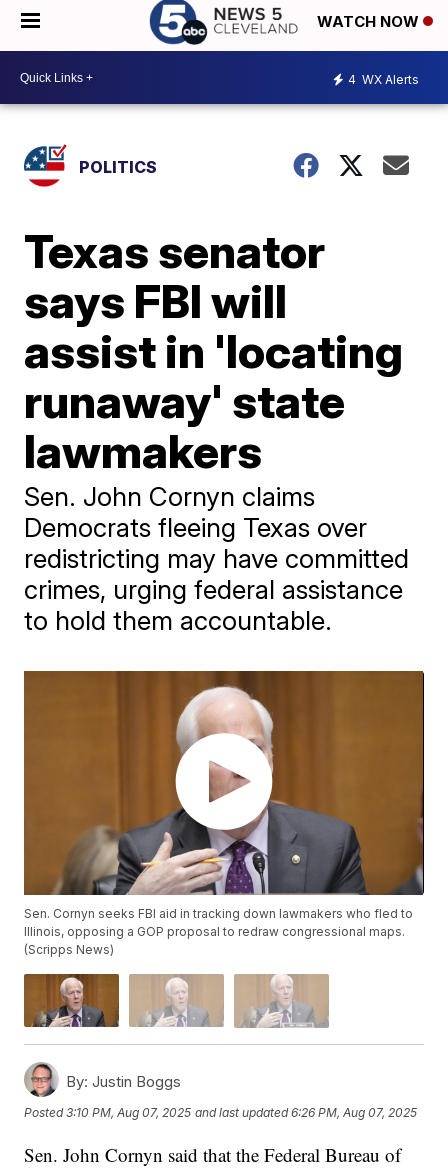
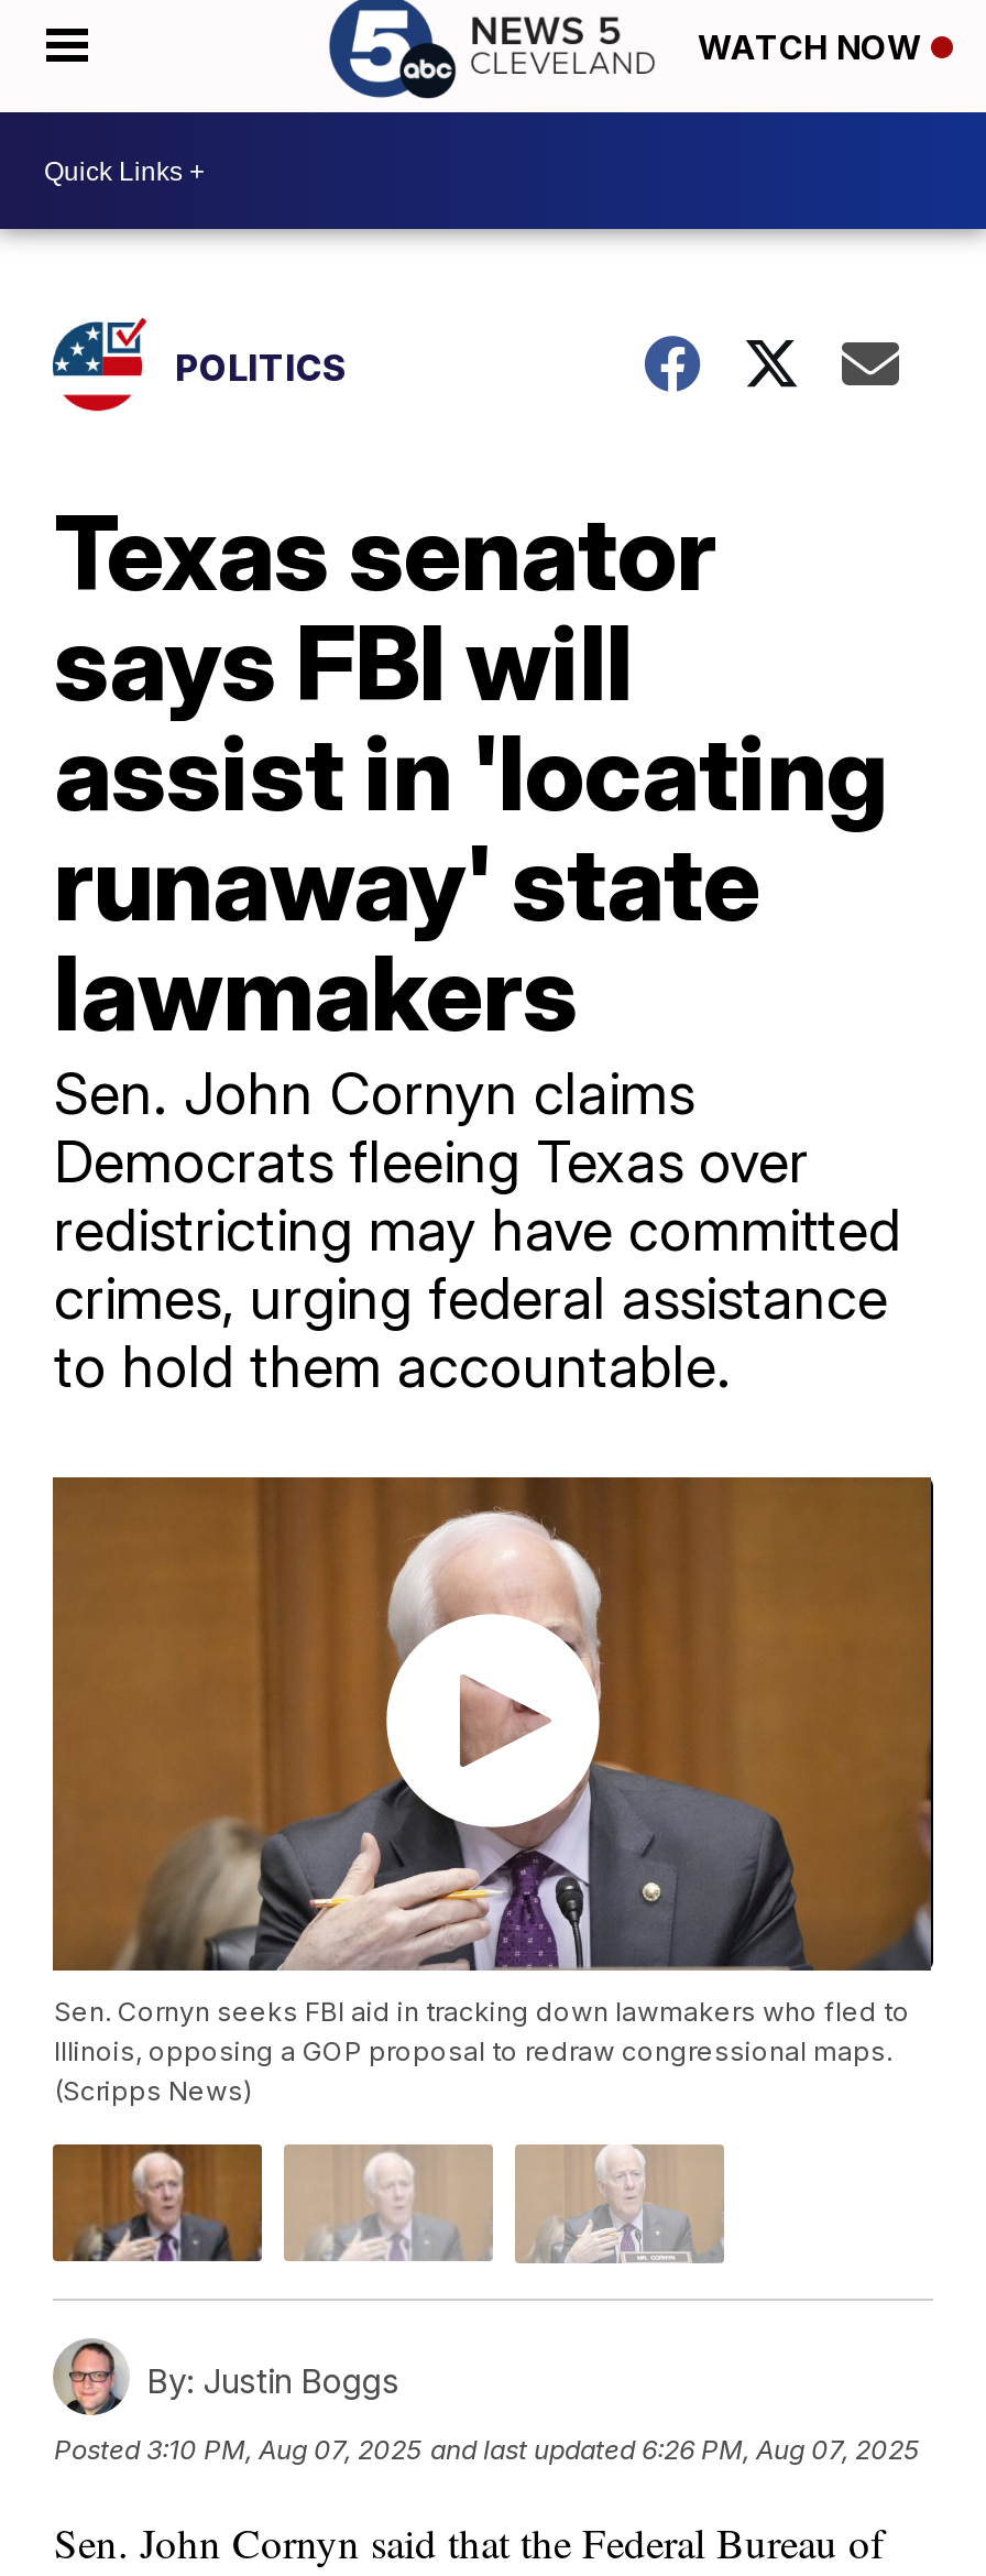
- 4 WX Alerts
